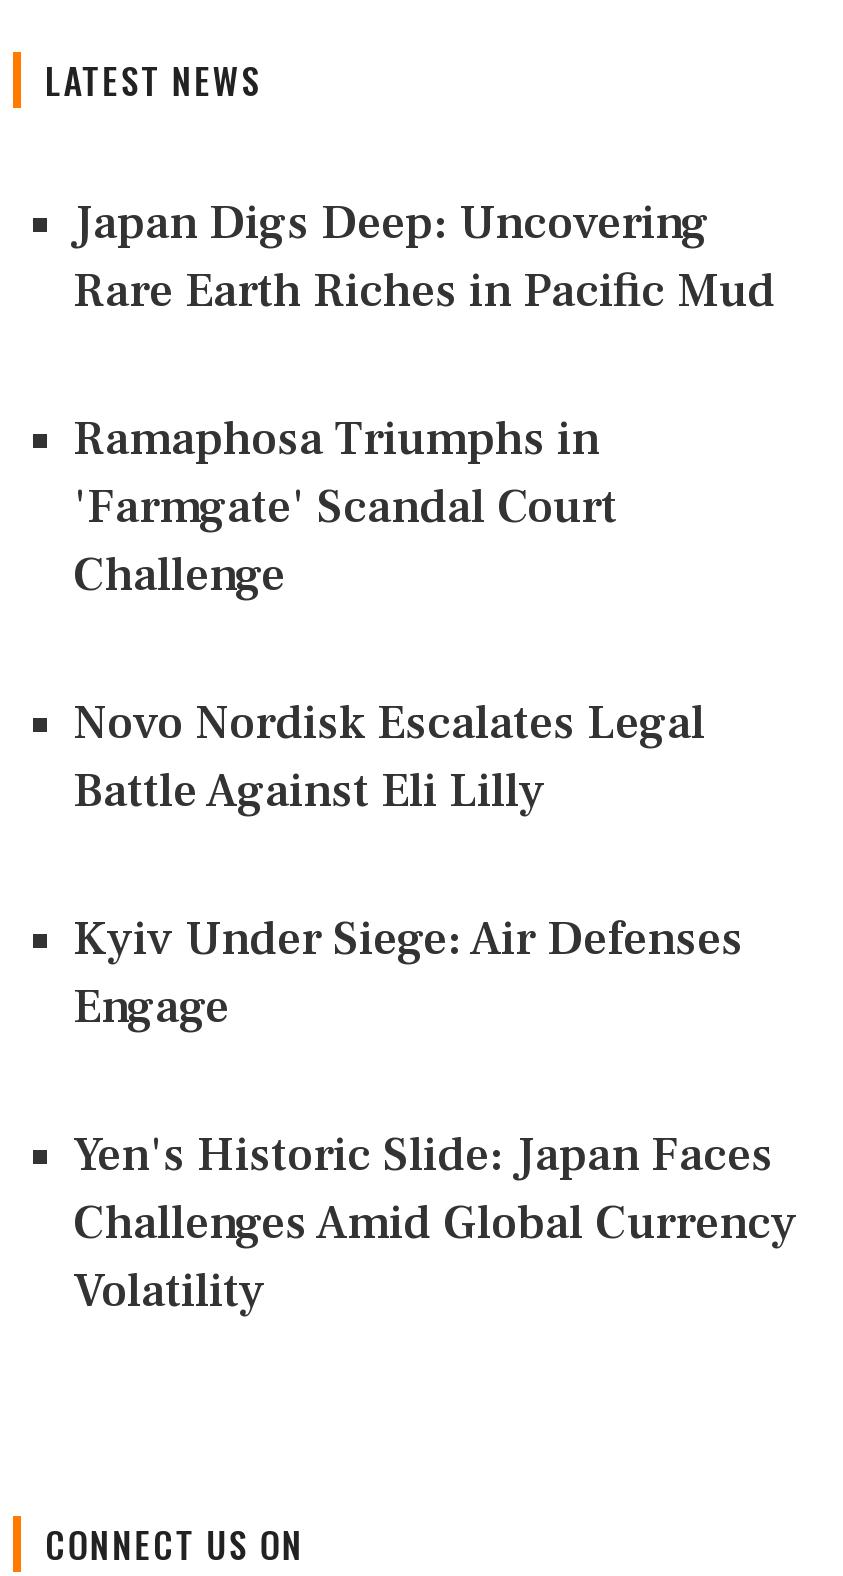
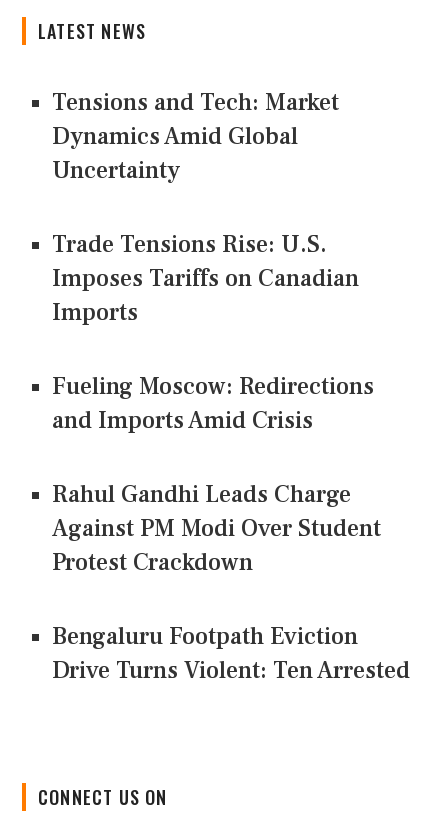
- Japan Digs Deep: Uncovering
- Rare Earth Riches in Pacific Mud
+ Tensions and Tech: Market
+ Dynamics Amid Global
+ Uncertainty

- Ramaphosa Triumphs in
- 'Farmgate' Scandal Court
- Challenge
+ Trade Tensions Rise: U.S.
+ Imposes Tariffs on Canadian
+ Imports

- Novo Nordisk Escalates Legal
- Battle Against Eli Lilly
+ Fueling Moscow: Redirections
+ and Imports Amid Crisis

- Kyiv Under Siege: Air Defenses
- Engage
+ Rahul Gandhi Leads Charge
+ Against PM Modi Over Student
+ Protest Crackdown

- Yen's Historic Slide: Japan Faces
- Challenges Amid Global Currency
- Volatility
+ Bengaluru Footpath Eviction
+ Drive Turns Violent: Ten Arrested
